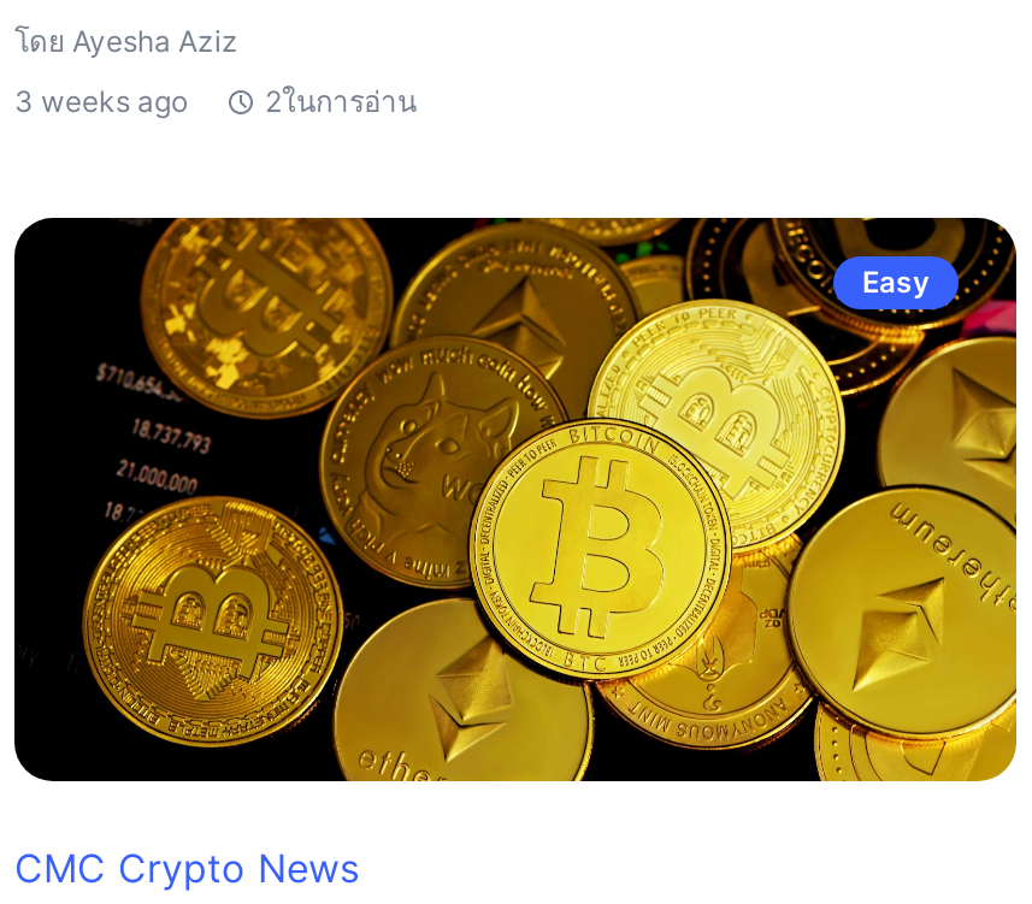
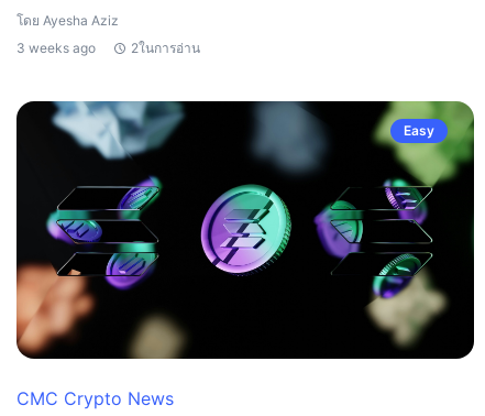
- [image]
+ [image]
